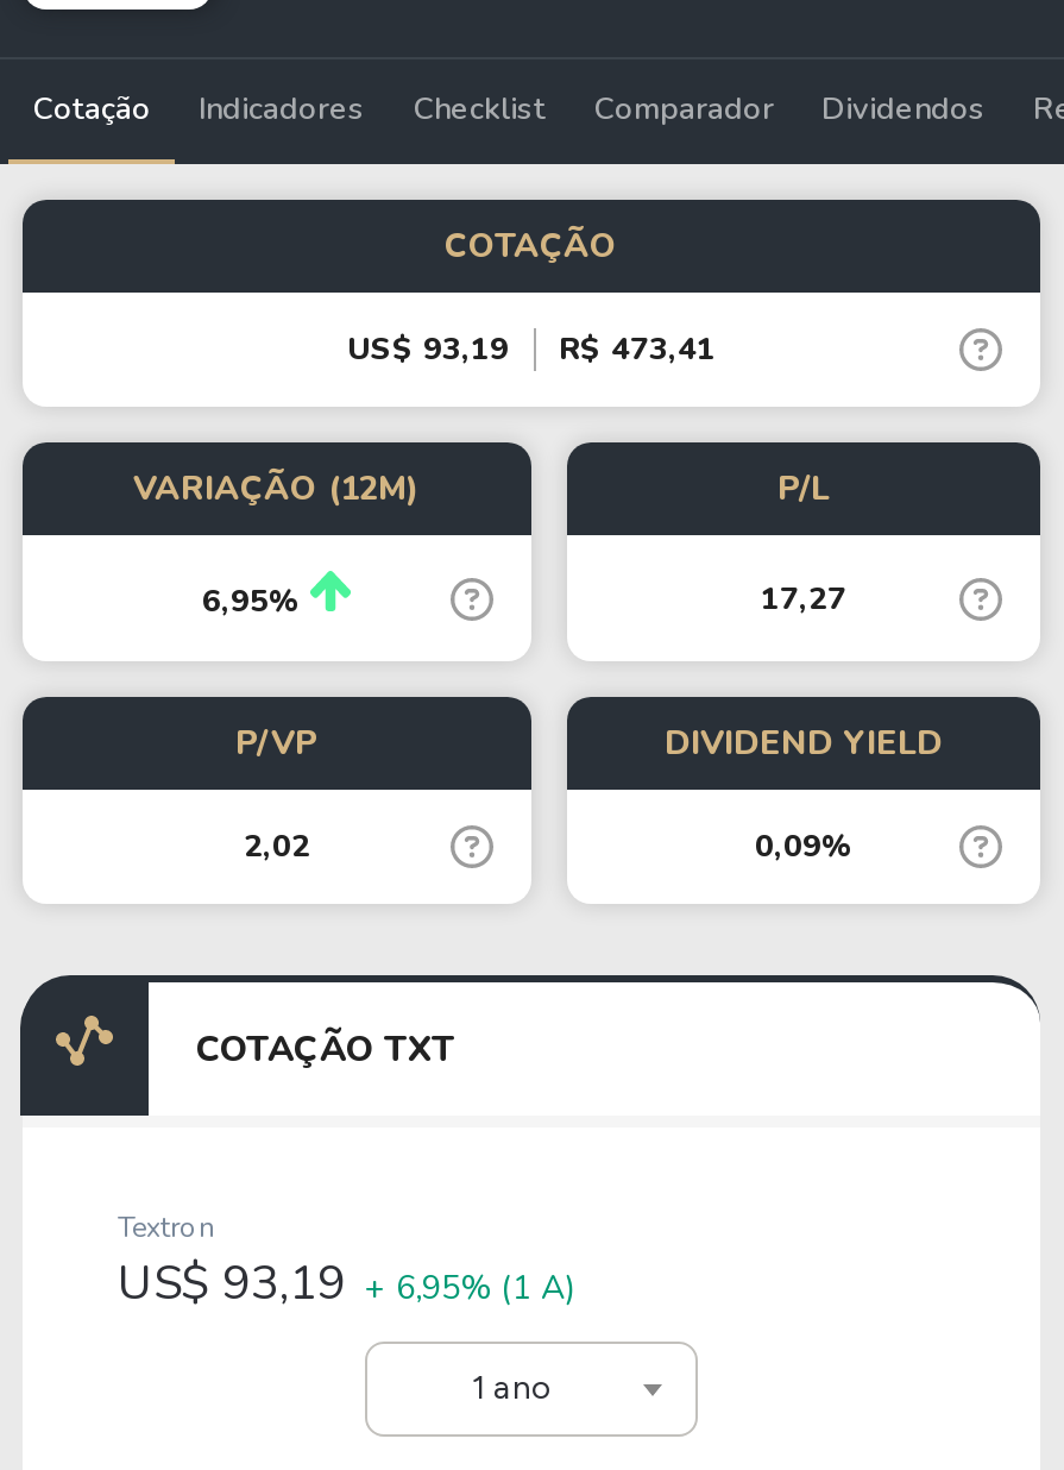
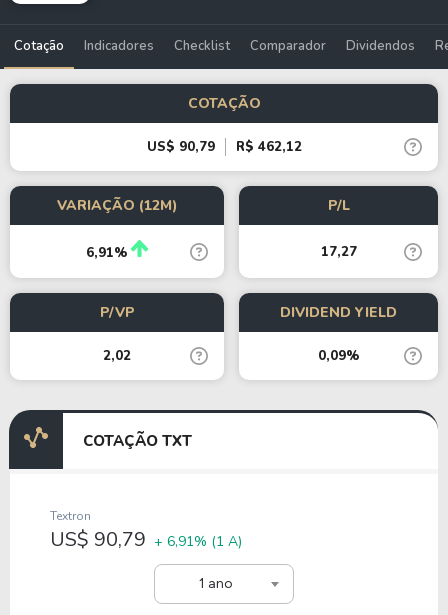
- US$ 93,19
+ US$ 90,79

- R$ 473,41
+ R$ 462,12

- 6,95%
+ 6,91%

- US$ 93,19 + 6,95% (1 A)
+ US$ 90,79 + 6,91% (1 A)
